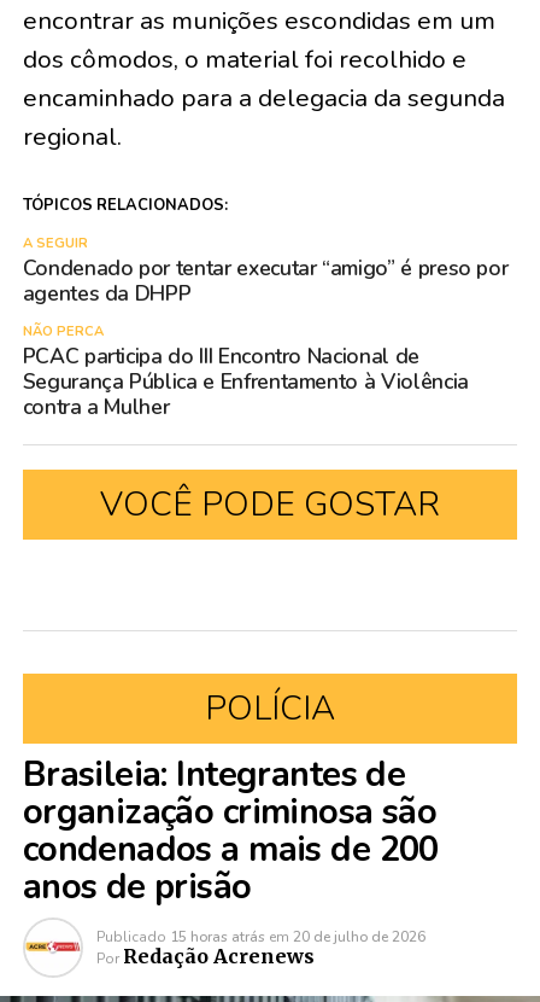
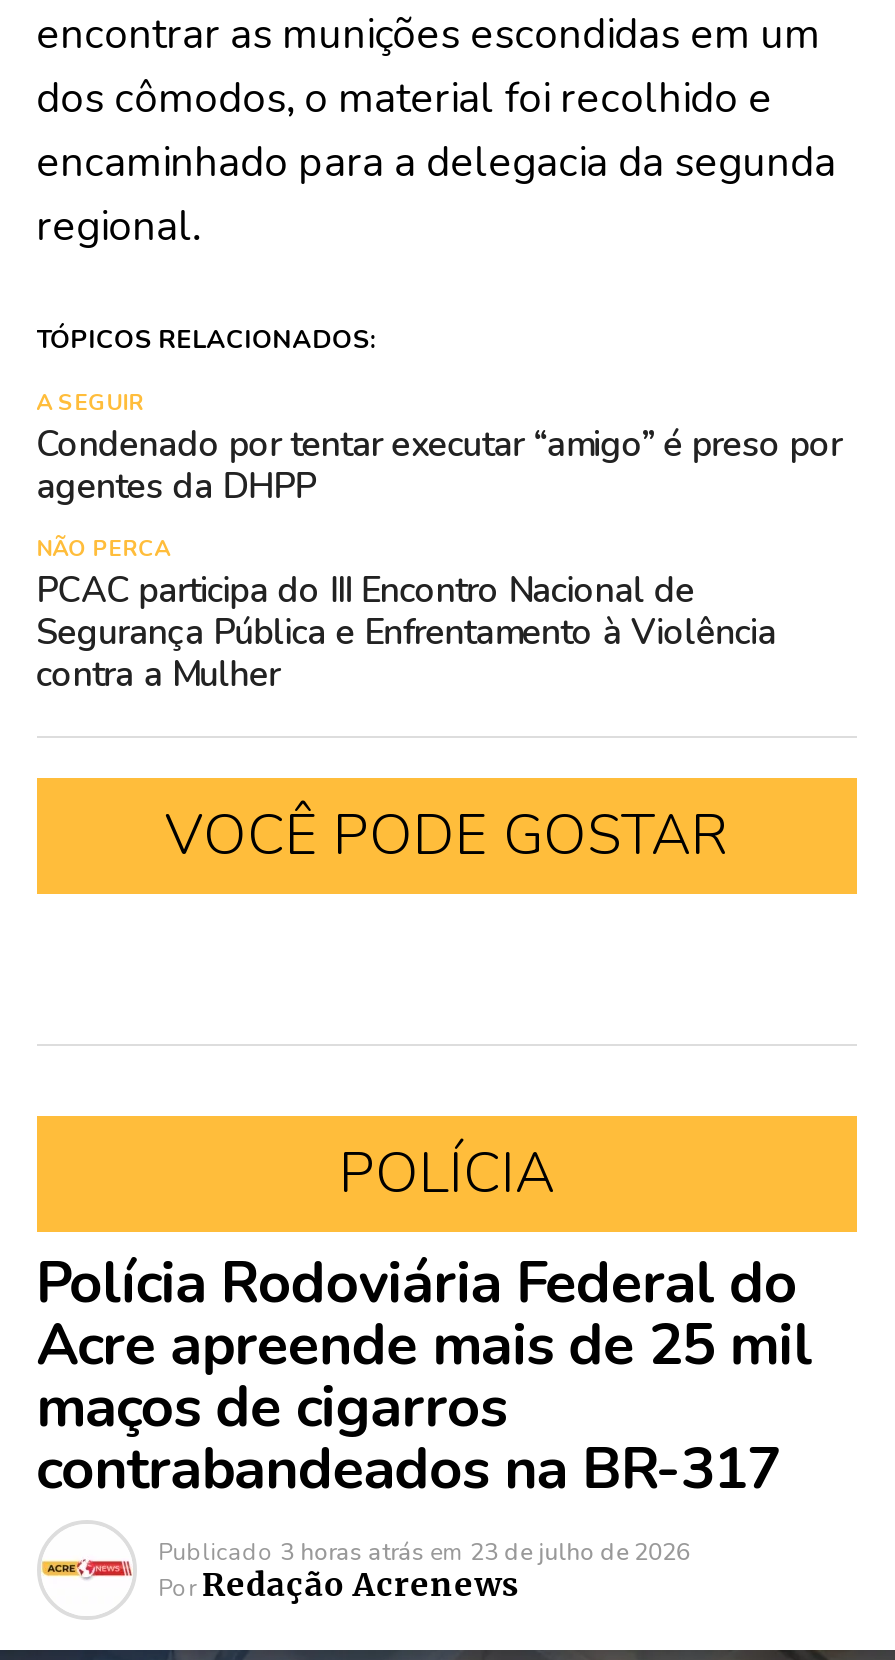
- Brasileia: Integrantes de
- organização criminosa são
- condenados a mais de 200
- anos de prisão
- Publicado 15 horas atrás em 20 de julho de 2026
+ Polícia Rodoviária Federal do
+ Acre apreende mais de 25 mil
+ maços de cigarros
+ contrabandeados na BR-317
+ Publicado 3 horas atrás em 23 de julho de 2026
